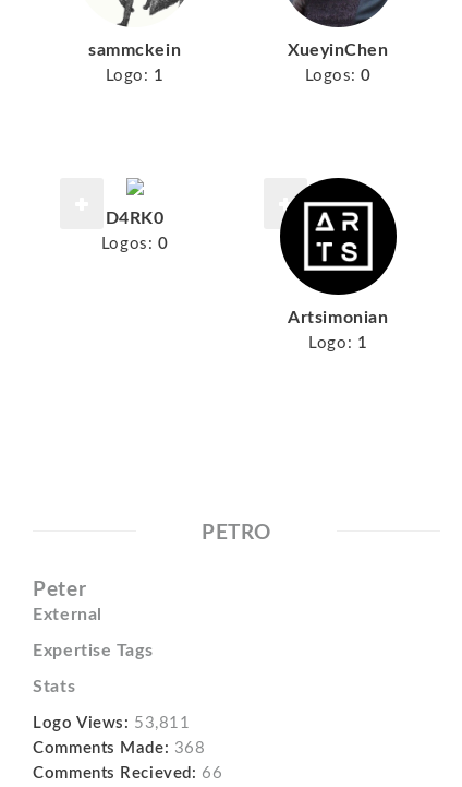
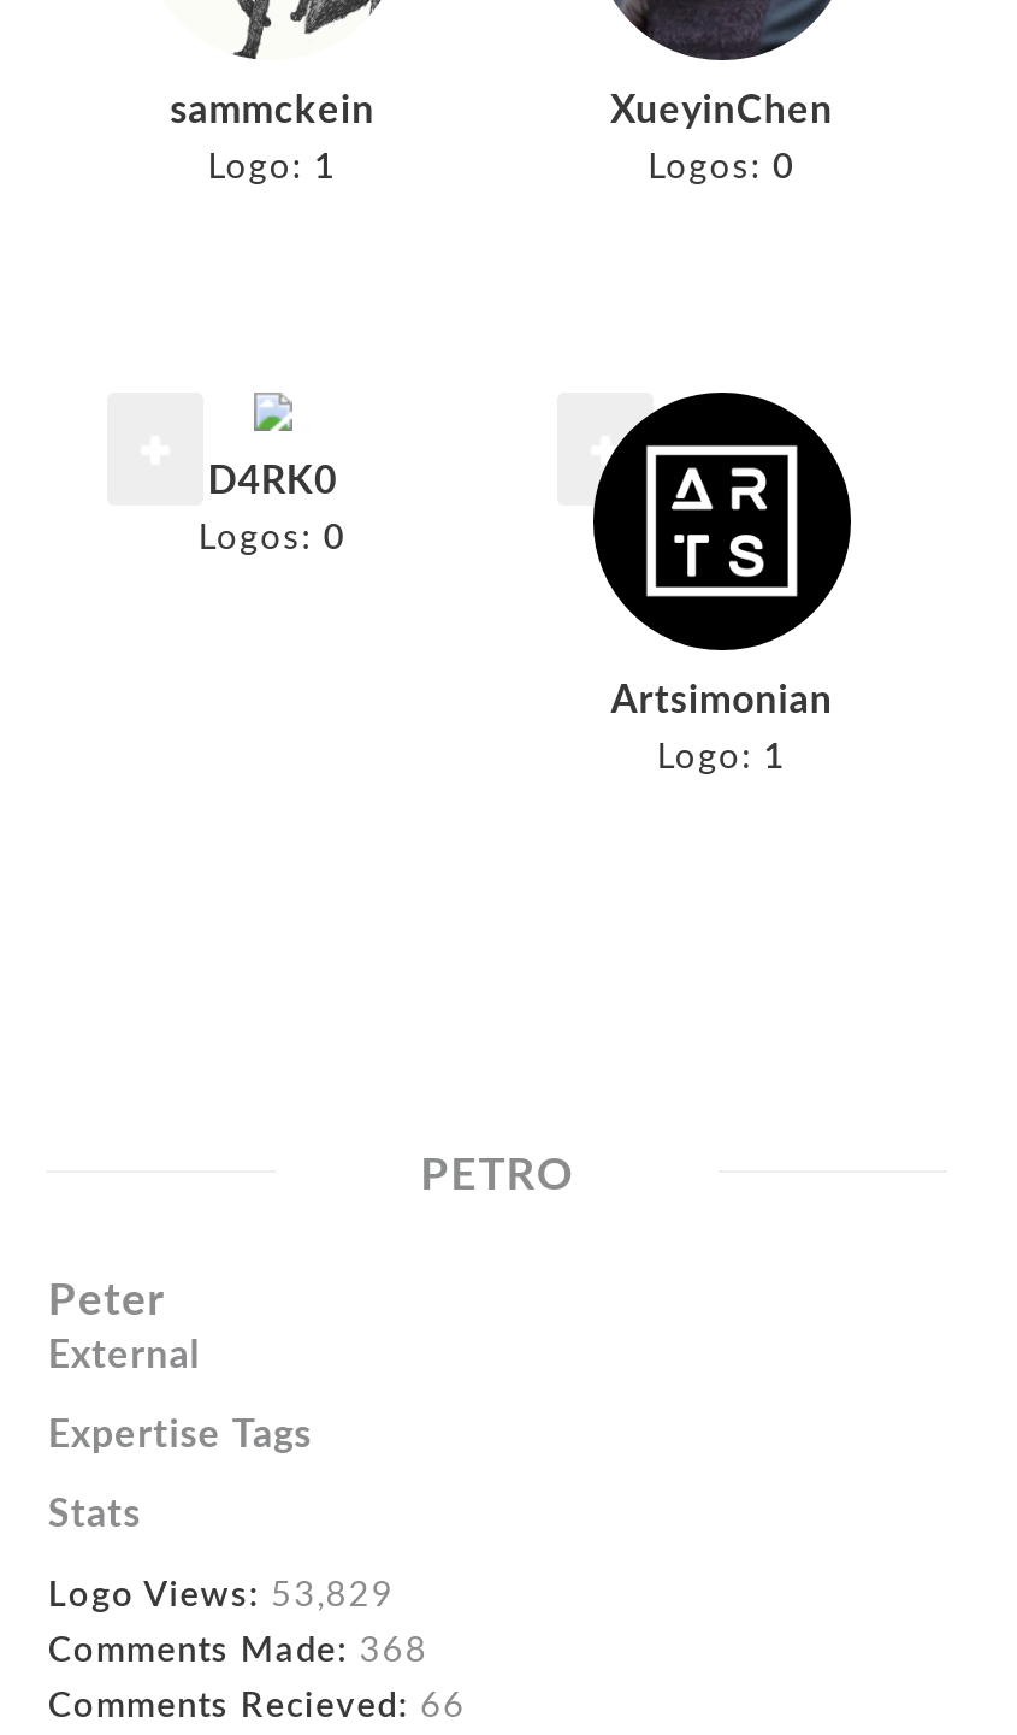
- Logo Views: 53,811
+ Logo Views: 53,829
